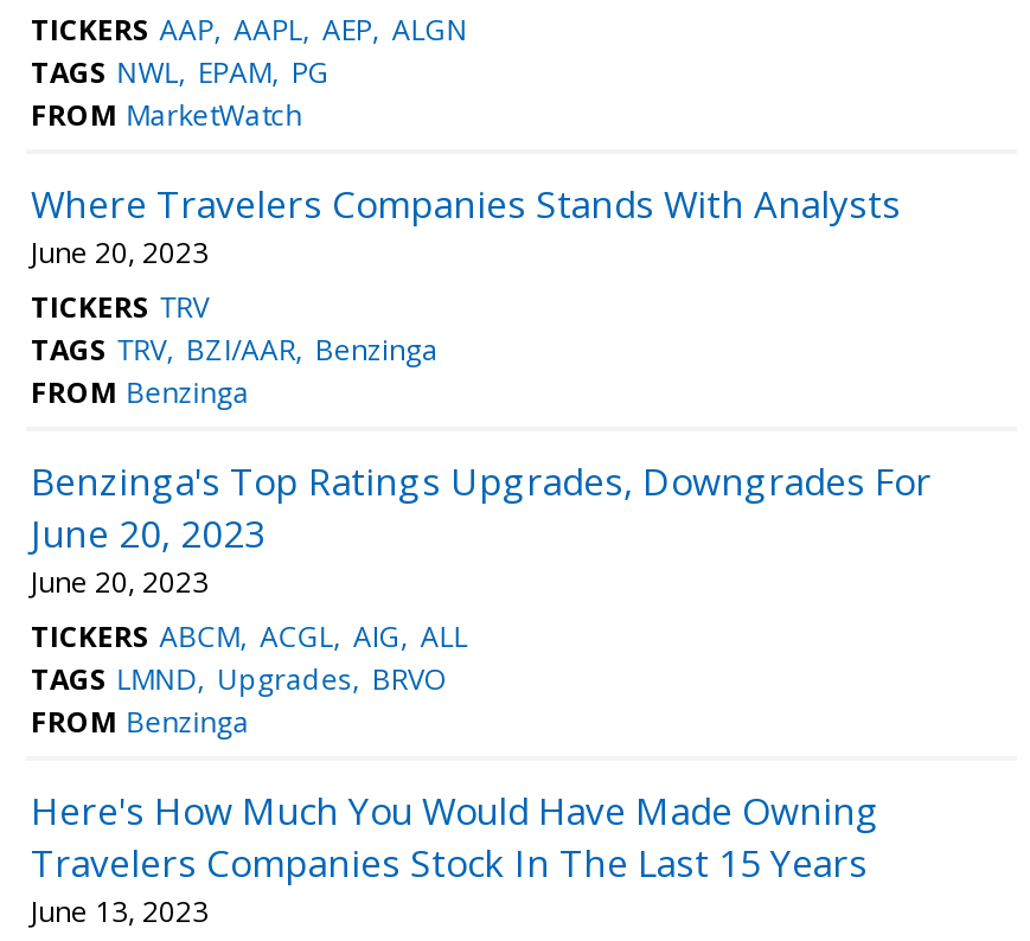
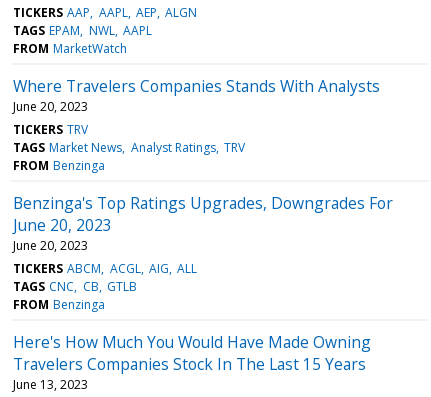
- TAGS NWL EPAM PG
+ TAGS EPAM NWL AAPL

- TAGS TRV BZI/AAR Benzinga
+ TAGS Market News Analyst Ratings TRV

- TAGS LMND Upgrades BRVO
+ TAGS CNC CB GTLB
